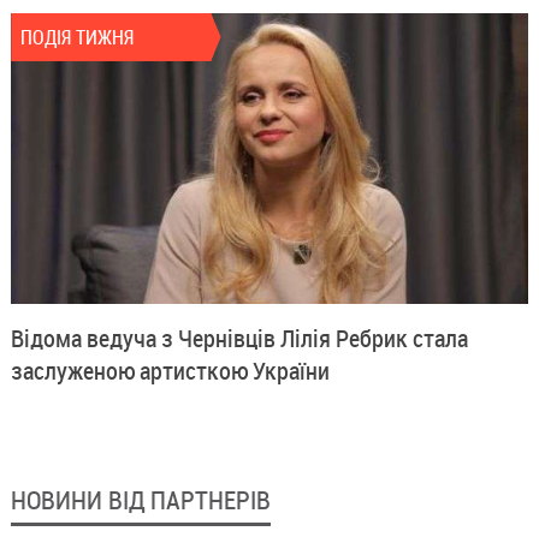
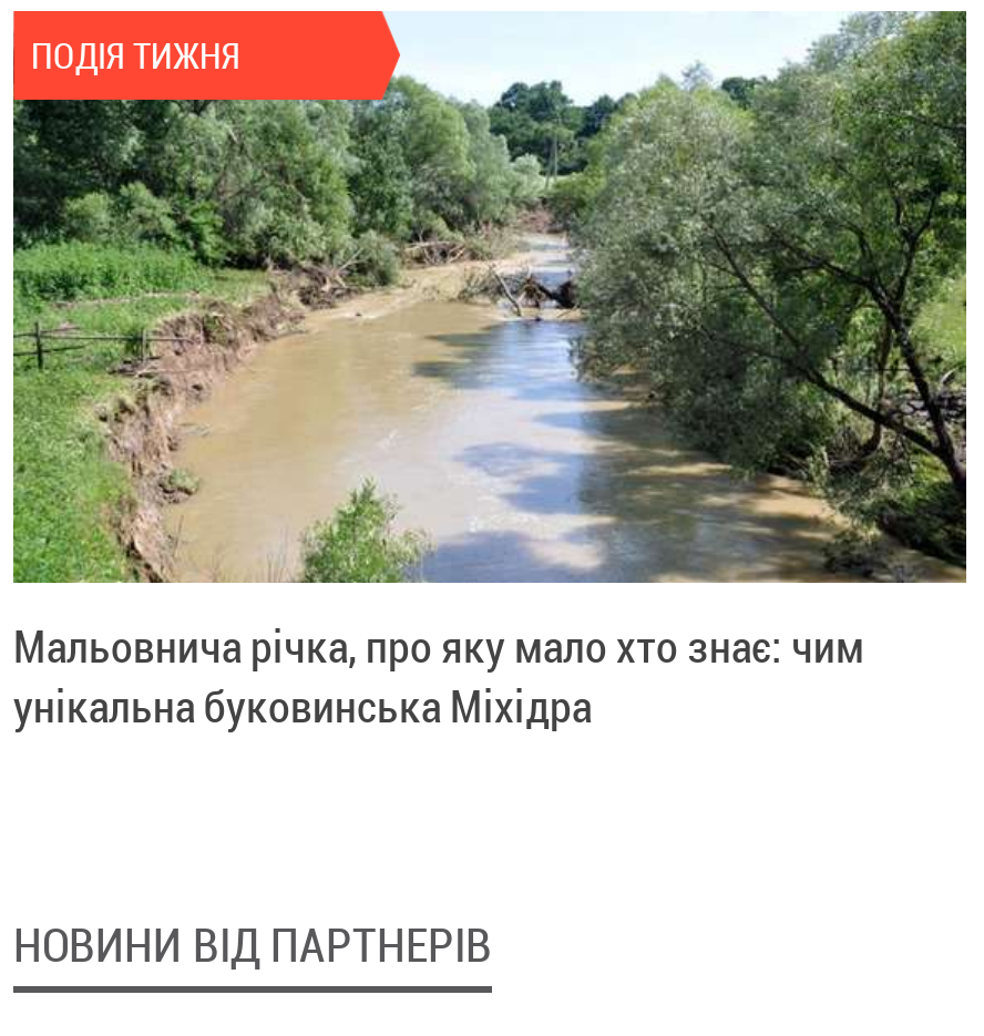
- [image]
- Відома ведуча з Чернівців Лілія Ребрик стала
- заслуженою артисткою України
+ [image]
+ Мальовнича річка, про яку мало хто знає: чим
+ унікальна буковинська Міхідра
